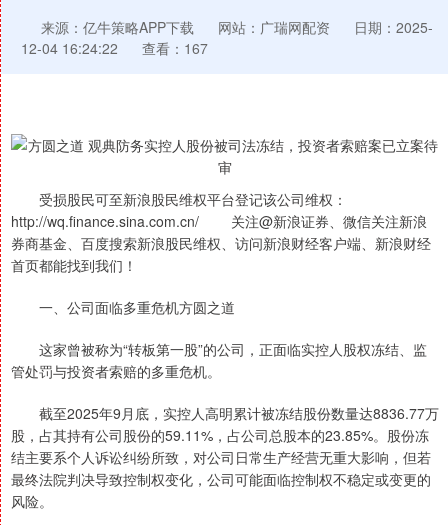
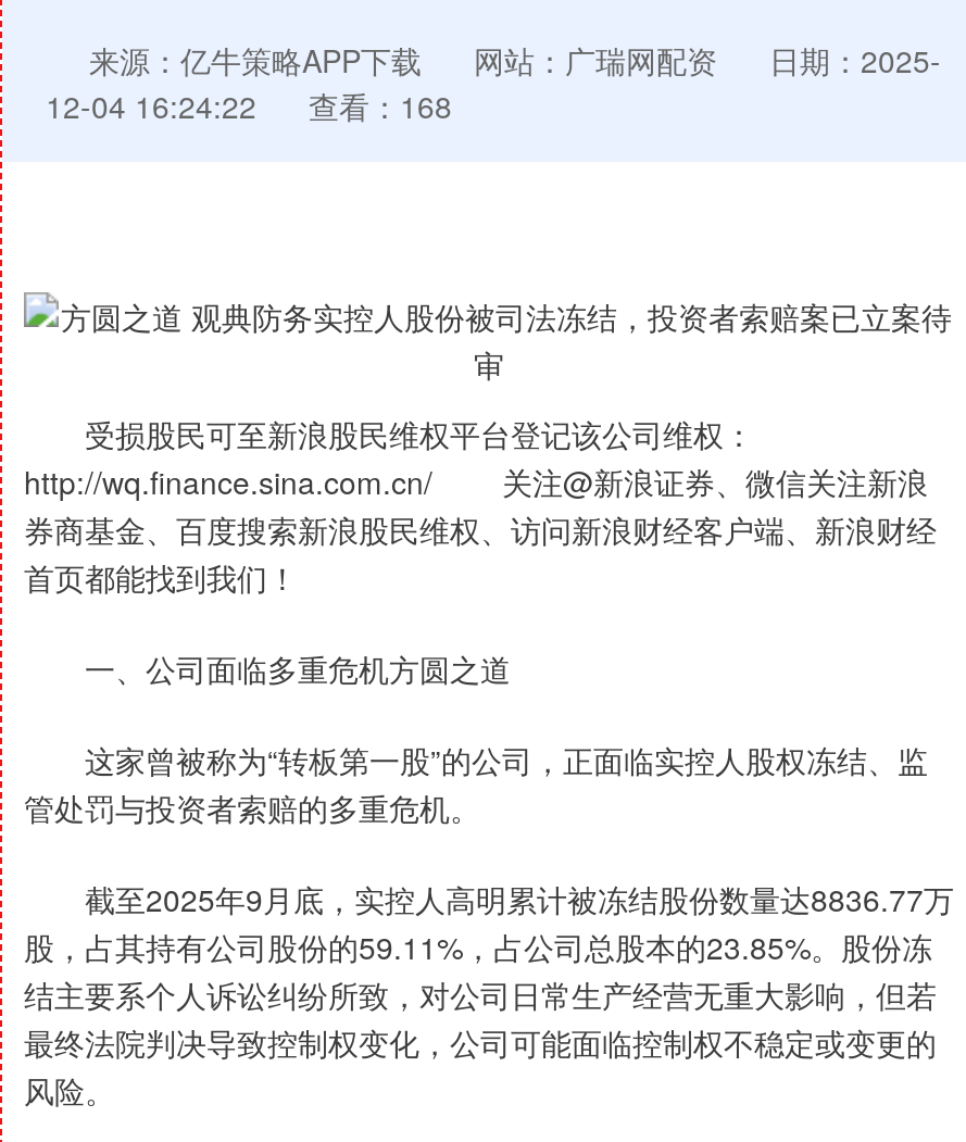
- 12-04 16:24:22 查看：167
+ 12-04 16:24:22 查看：168
